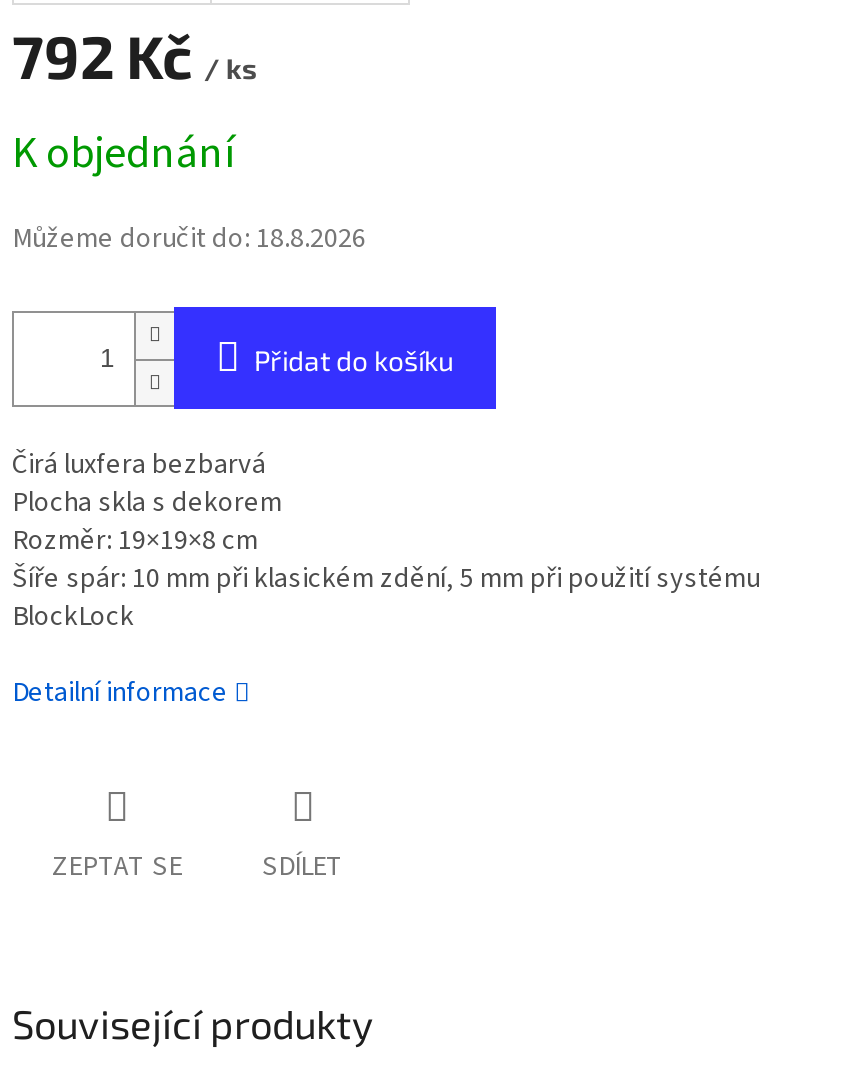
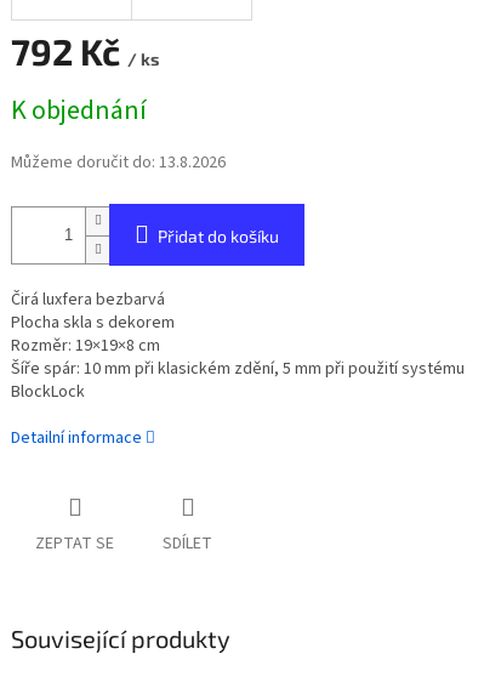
- Můžeme doručit do: 18.8.2026
+ Můžeme doručit do: 13.8.2026
